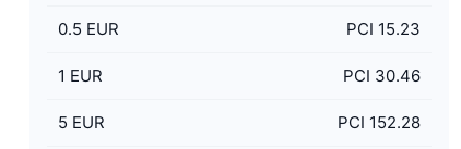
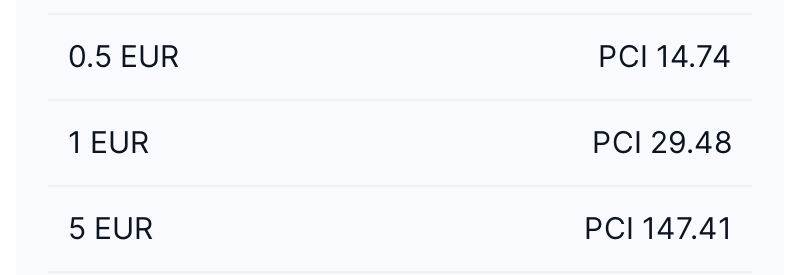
- PCI 15.23
+ PCI 14.74

- PCI 30.46
+ PCI 29.48

- PCI 152.28
+ PCI 147.41
